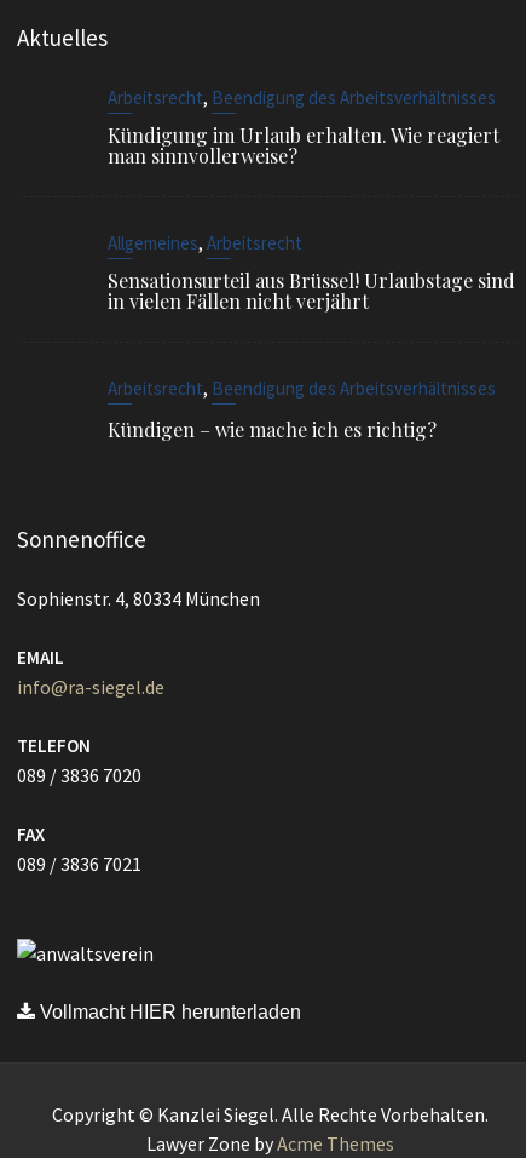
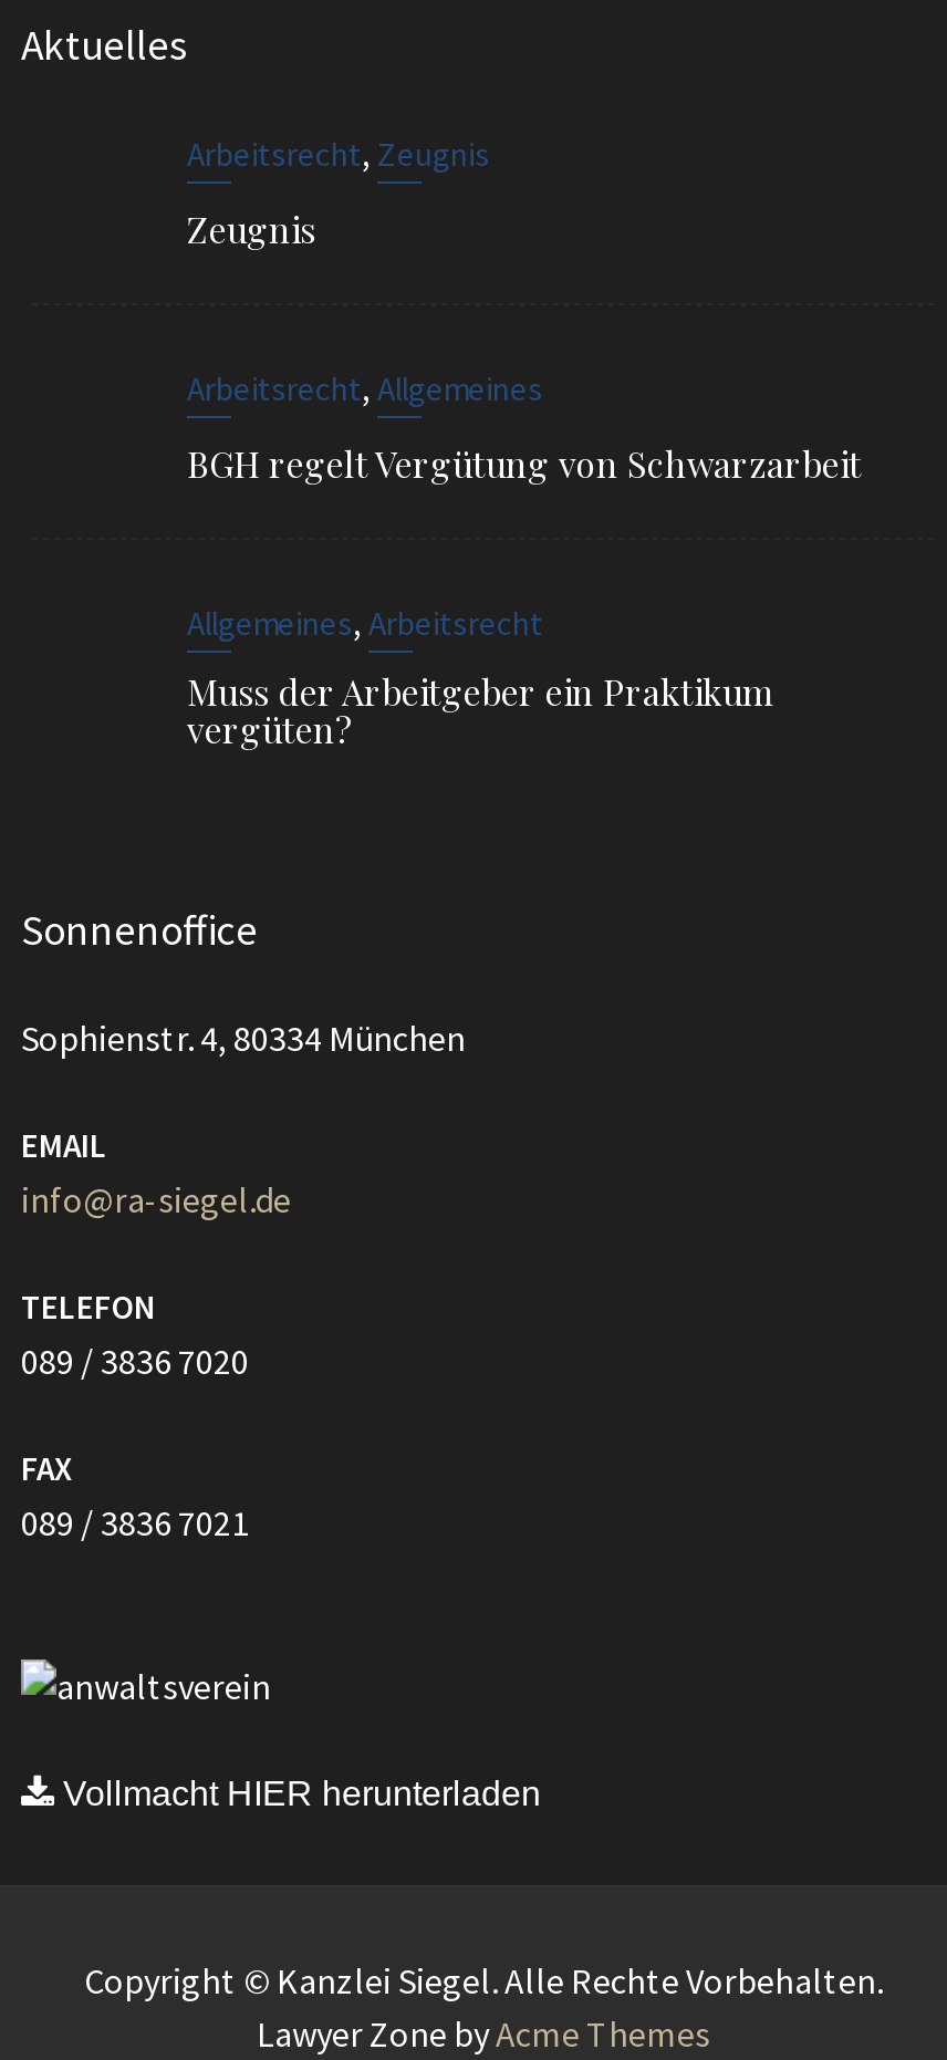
- Arbeitsrecht, Beendigung des Arbeitsverhältnisses
- Kündigung im Urlaub erhalten. Wie reagiert
- man sinnvollerweise?
+ Arbeitsrecht, Zeugnis
+ Zeugnis
+ Arbeitsrecht, Allgemeines
+ BGH regelt Vergütung von Schwarzarbeit

moved down: Allgemeines, Arbeitsrecht

- Sensationsurteil aus Brüssel! Urlaubstage sind
- in vielen Fällen nicht verjährt
- Arbeitsrecht, Beendigung des Arbeitsverhältnisses
- Kündigen – wie mache ich es richtig?
+ Muss der Arbeitgeber ein Praktikum
+ vergüten?
